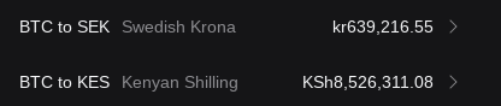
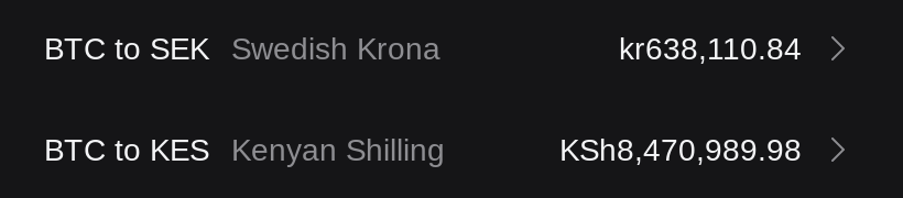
- kr639,216.55
+ kr638,110.84

- KSh8,526,311.08
+ KSh8,470,989.98
